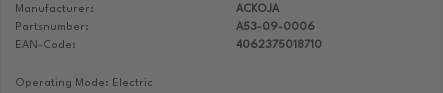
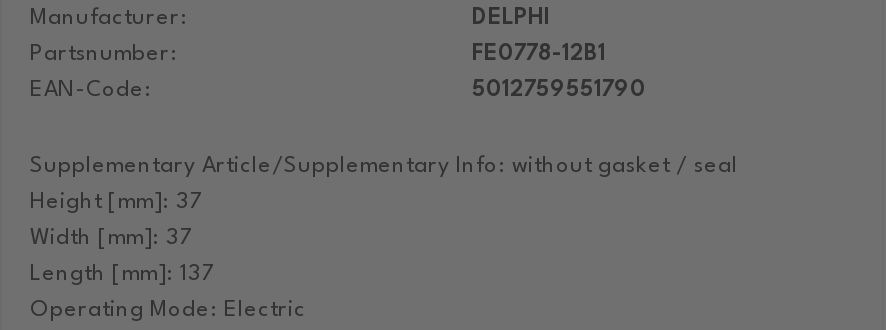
- ACKOJA
+ DELPHI

- A53-09-0006
+ FE0778-12B1

- 4062375018710
+ 5012759551790
+ Supplementary Article/Supplementary Info: without gasket / seal
+ Height [mm]: 37
+ Width [mm]: 37
+ Length [mm]: 137
